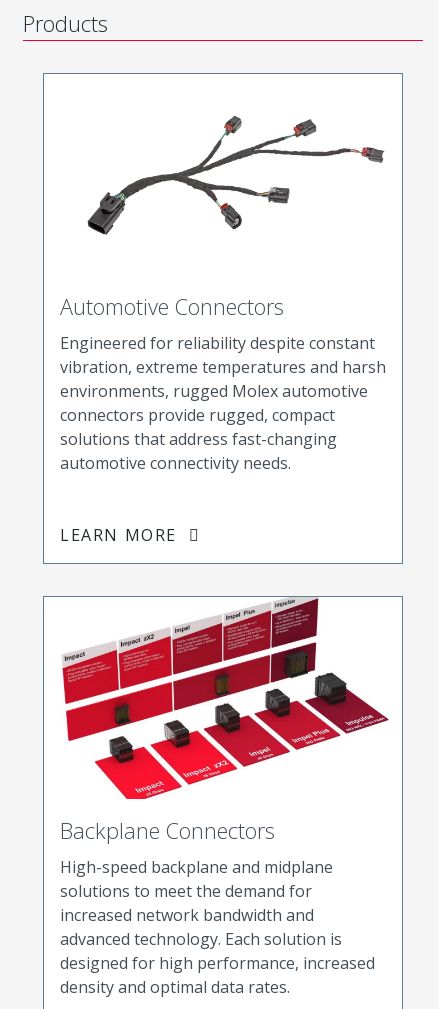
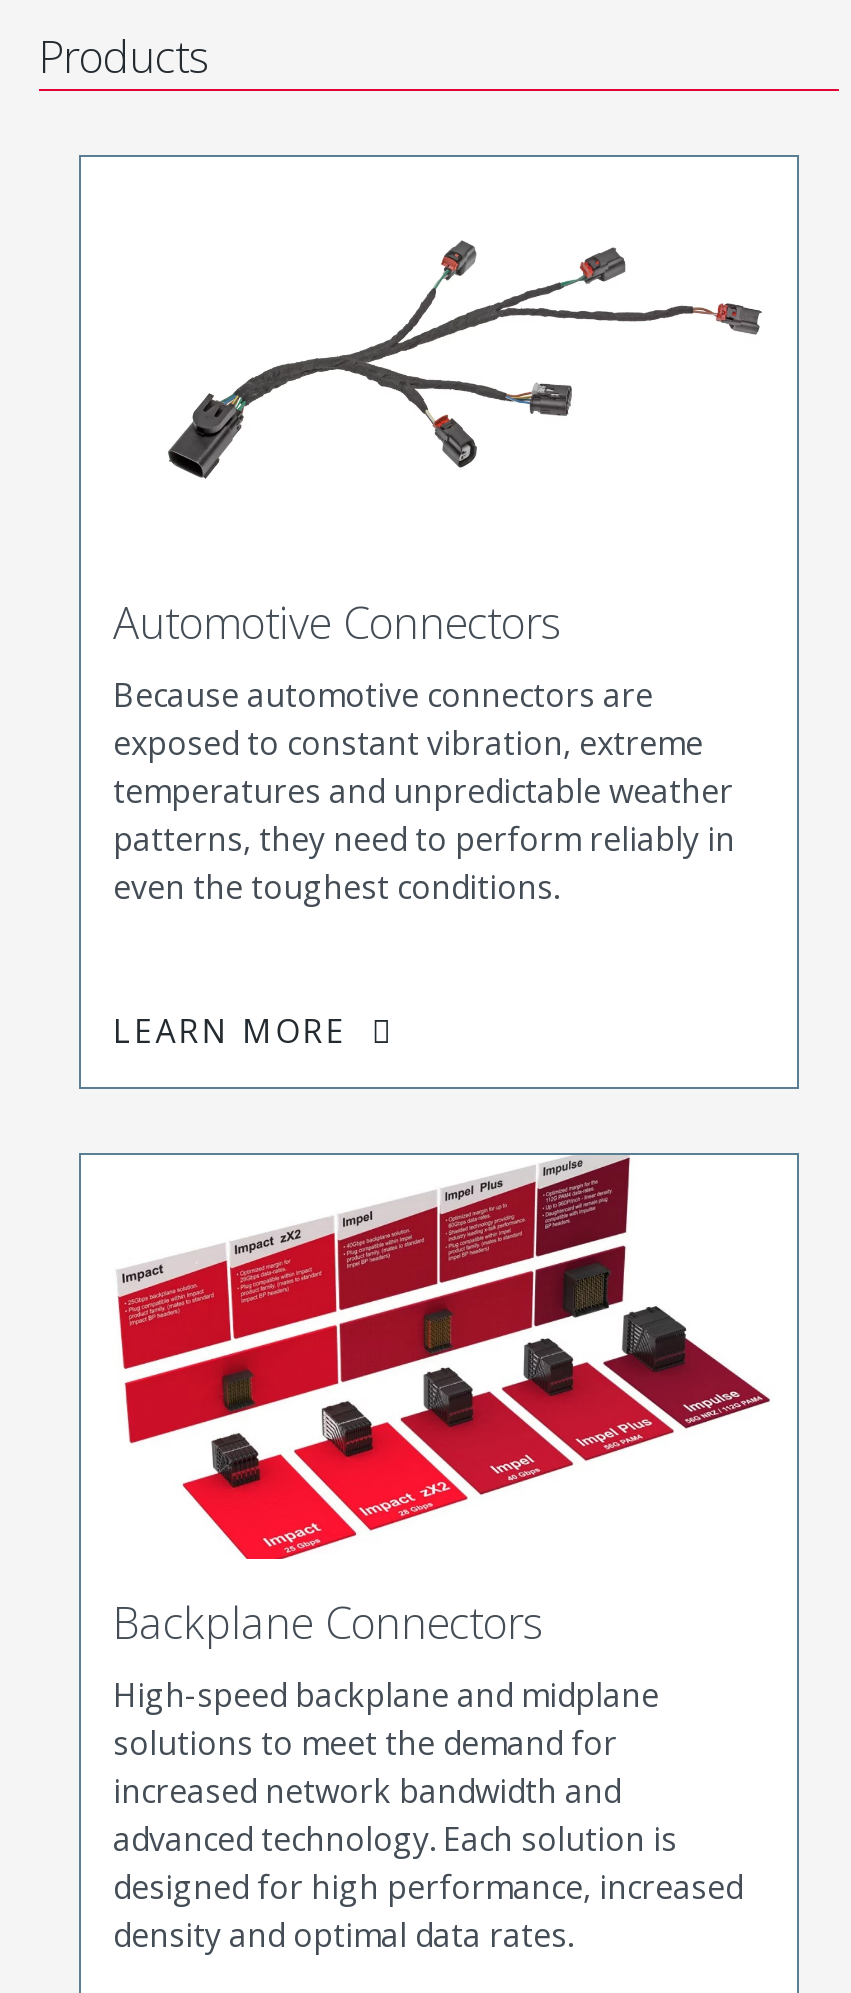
- Engineered for reliability despite constant
- vibration, extreme temperatures and harsh
- environments, rugged Molex automotive
- connectors provide rugged, compact
- solutions that address fast-changing
- automotive connectivity needs.
+ Because automotive connectors are
+ exposed to constant vibration, extreme
+ temperatures and unpredictable weather
+ patterns, they need to perform reliably in
+ even the toughest conditions.
